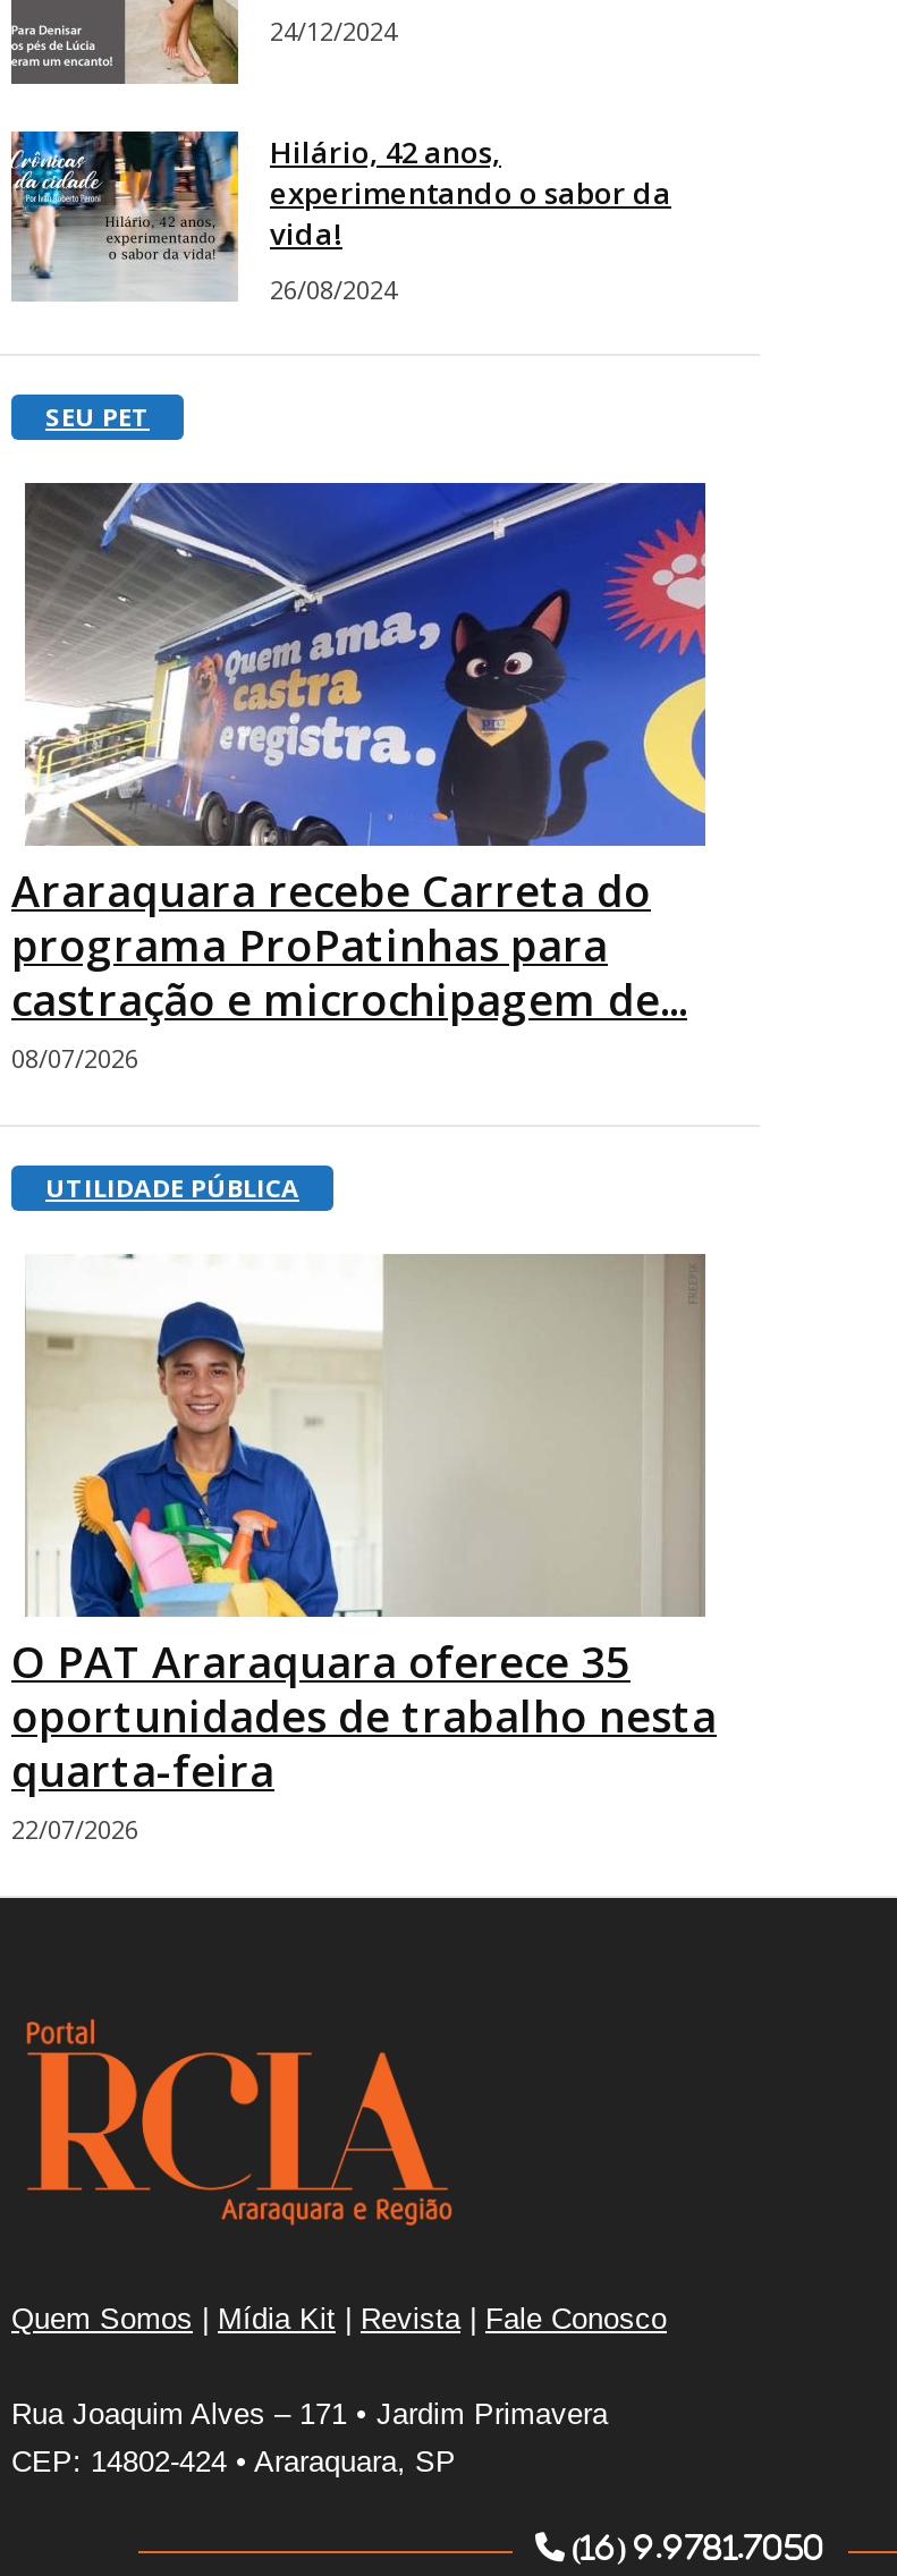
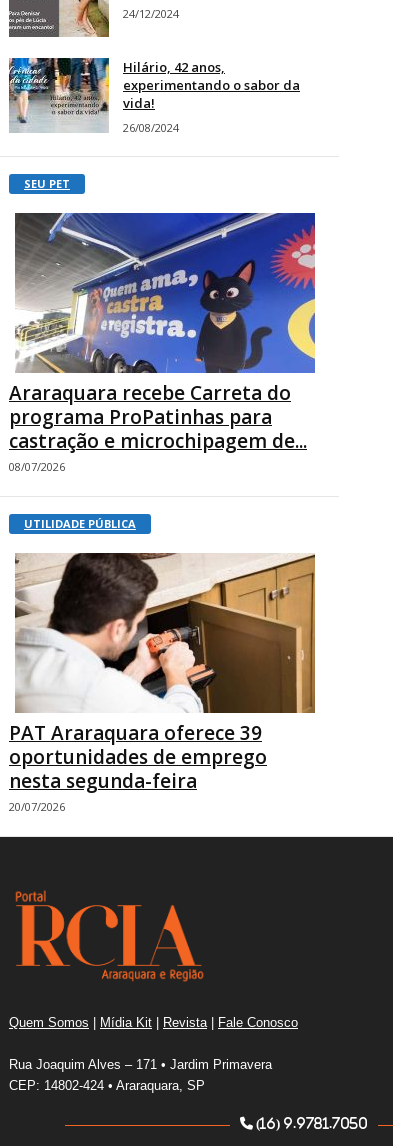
- [image]
- O PAT Araraquara oferece 35
- oportunidades de trabalho nesta
- quarta-feira
- 22/07/2026
+ [image]
+ PAT Araraquara oferece 39
+ oportunidades de emprego
+ nesta segunda-feira
+ 20/07/2026
